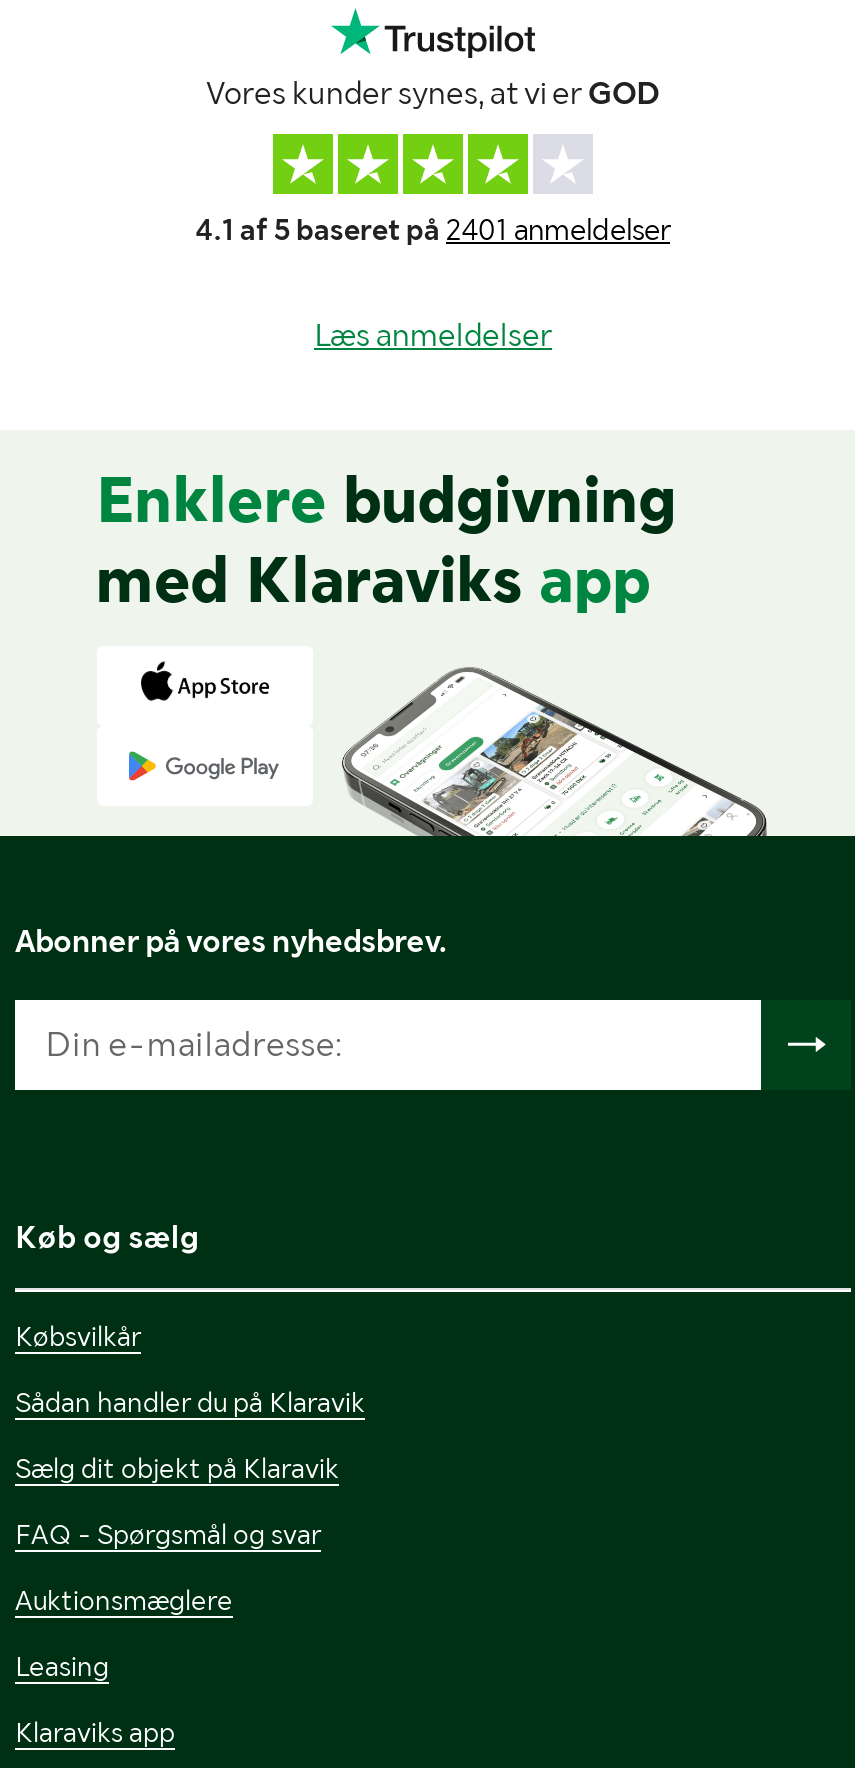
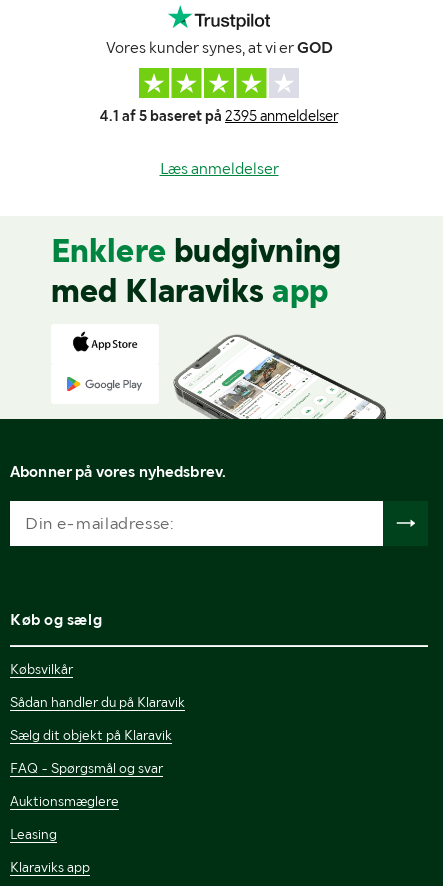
- 4.1 af 5 baseret på 2401 anmeldelser
+ 4.1 af 5 baseret på 2395 anmeldelser
